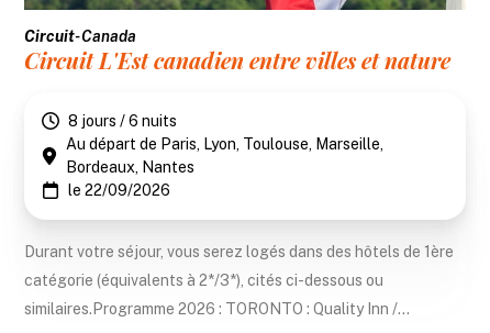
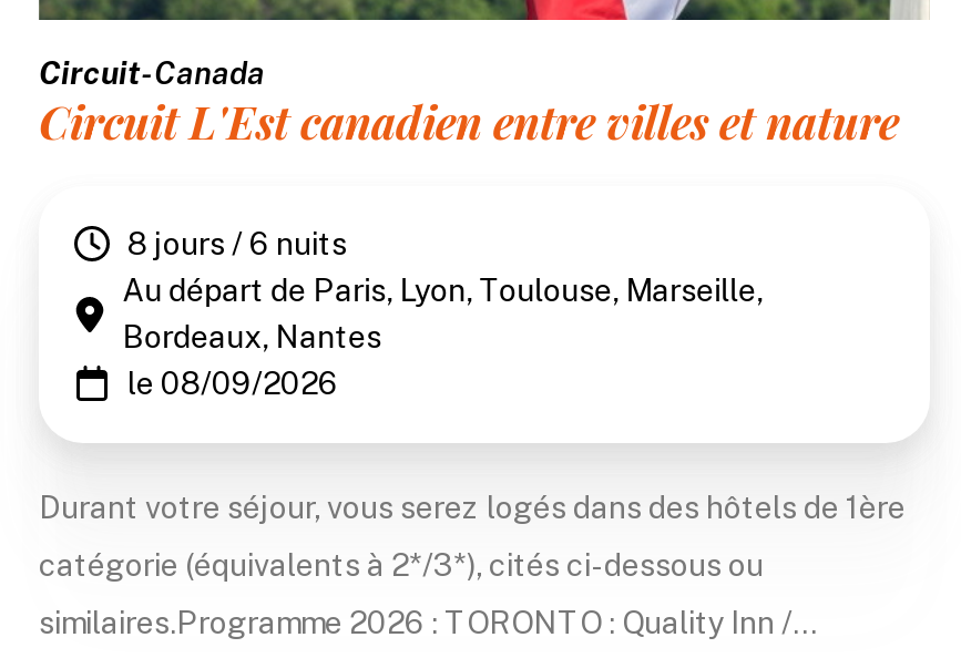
- le 22/09/2026
+ le 08/09/2026
